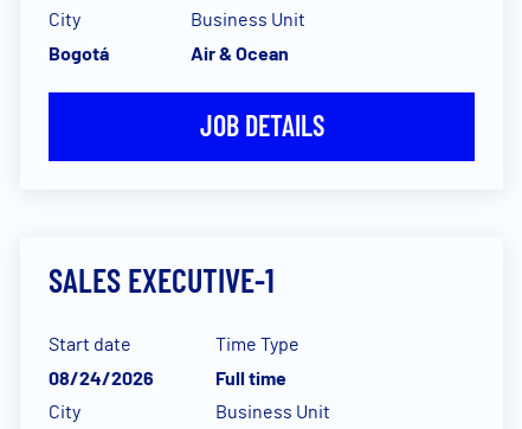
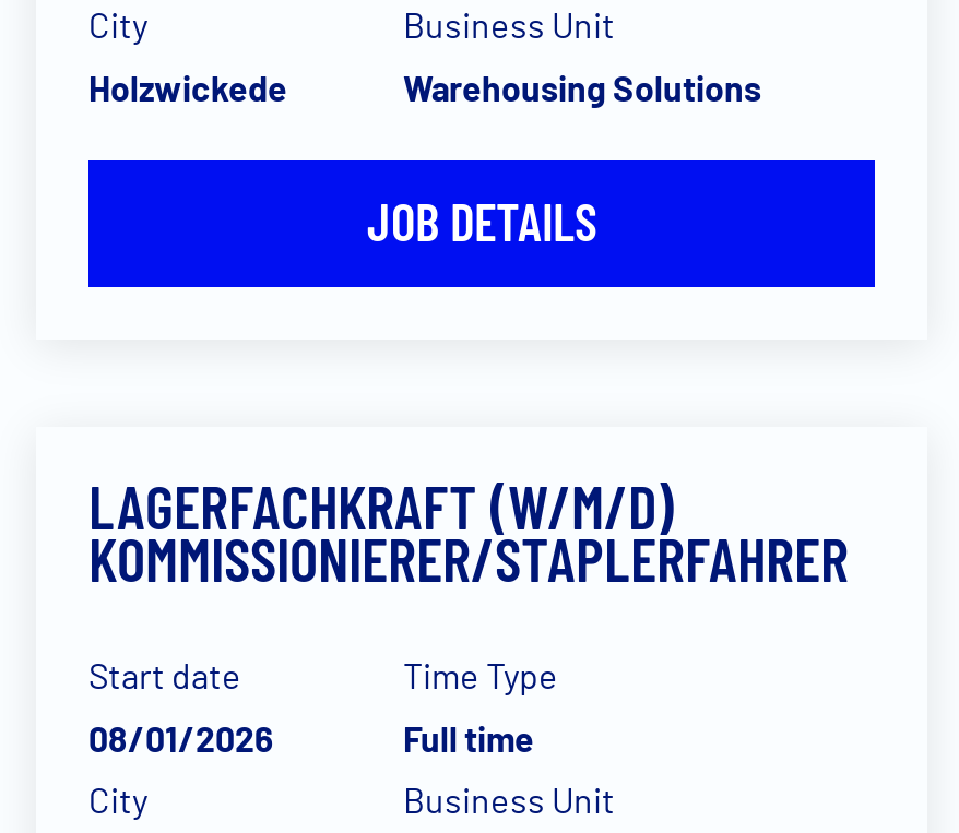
- Bogotá
+ Holzwickede

- Air & Ocean
+ Warehousing Solutions

- SALES EXECUTIVE-1
+ LAGERFACHKRAFT (W/M/D)
+ KOMMISSIONIERER/STAPLERFAHRER

- 08/24/2026
+ 08/01/2026
